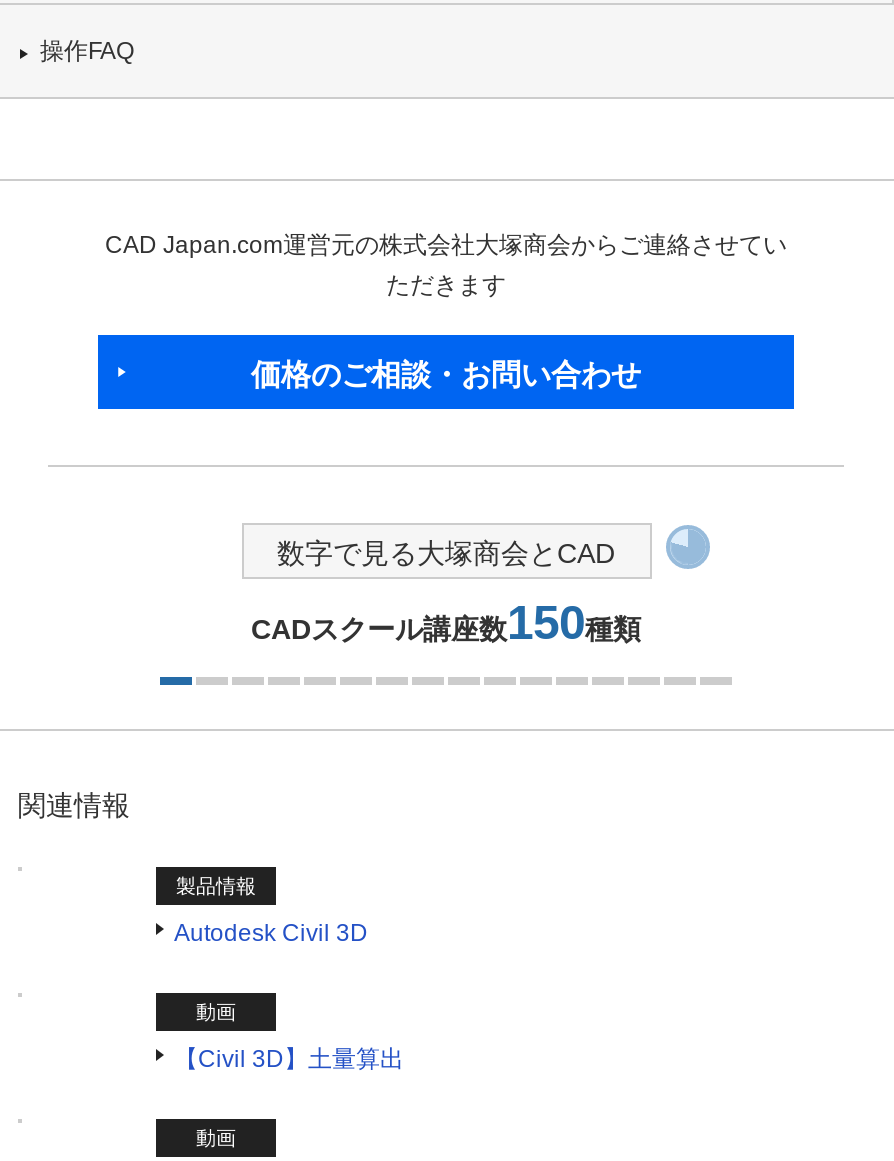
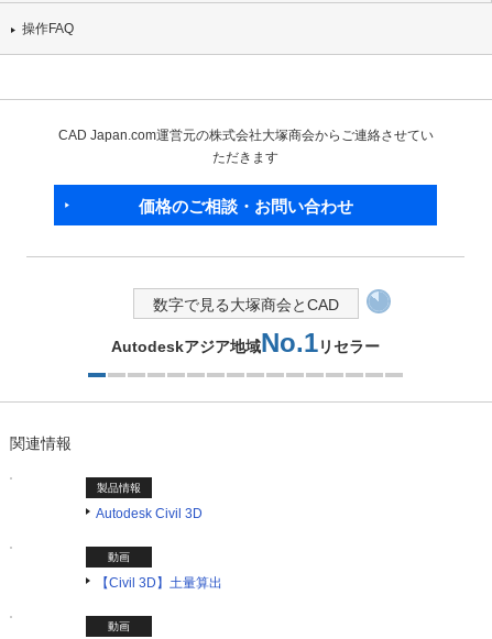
- CADスクール講座数150種類
+ Autodeskアジア地域No.1リセラー
